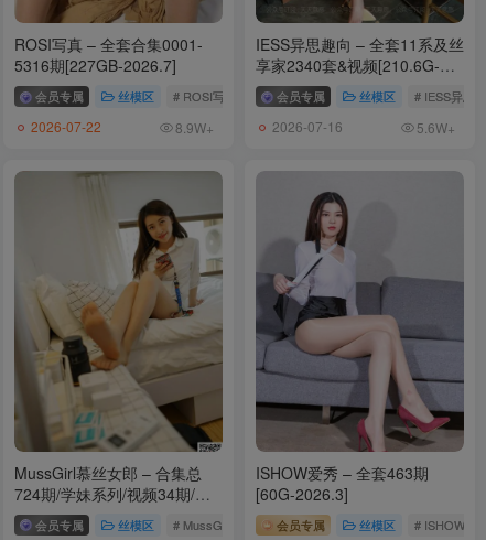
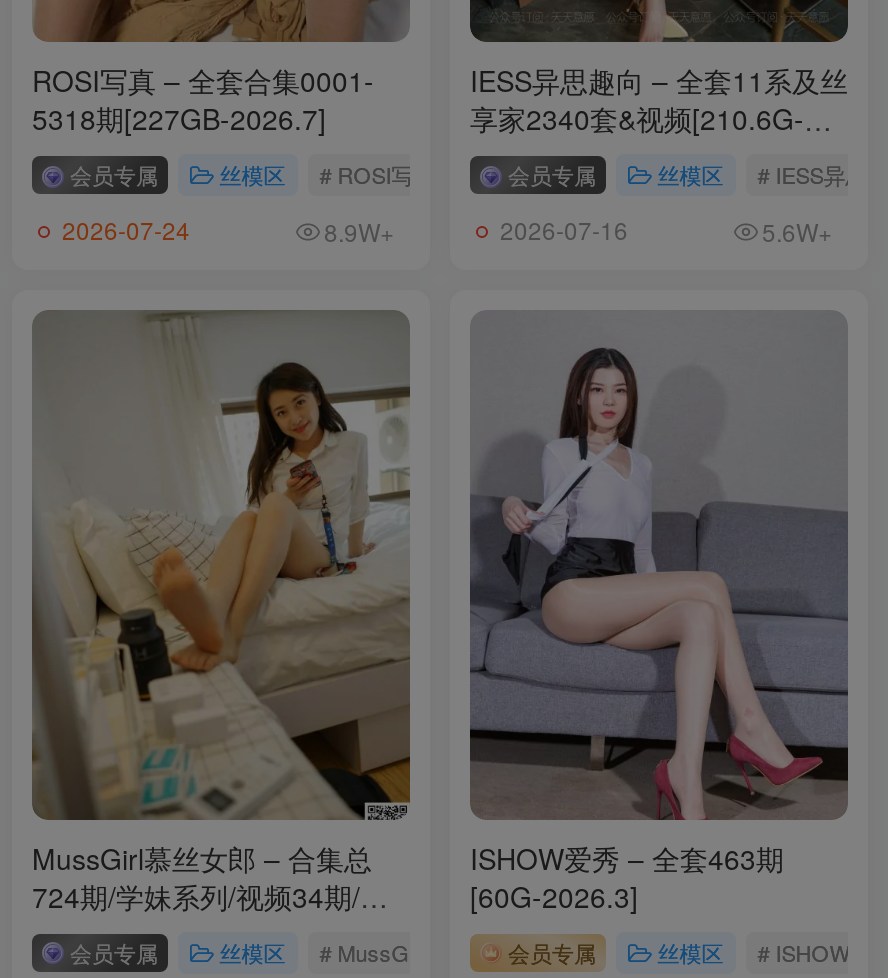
- 5316期[227GB-2026.7]
+ 5318期[227GB-2026.7]

- 2026-07-22
+ 2026-07-24
